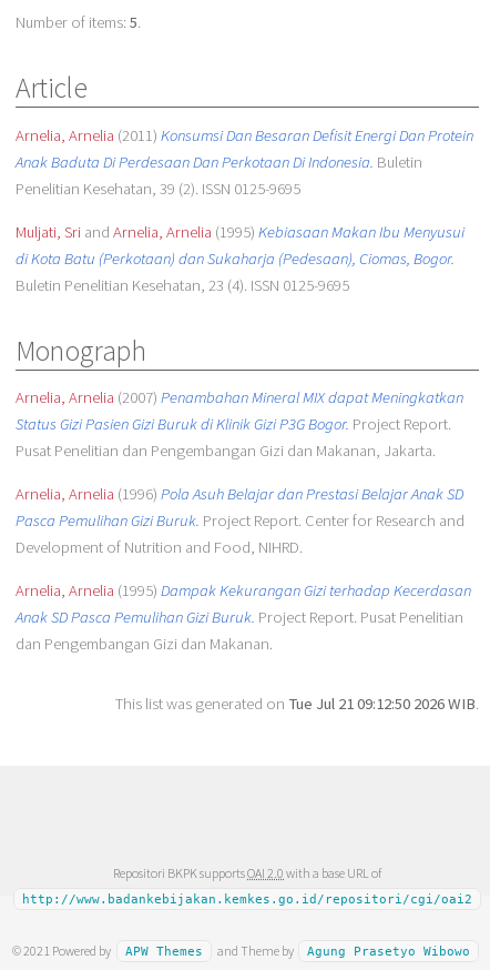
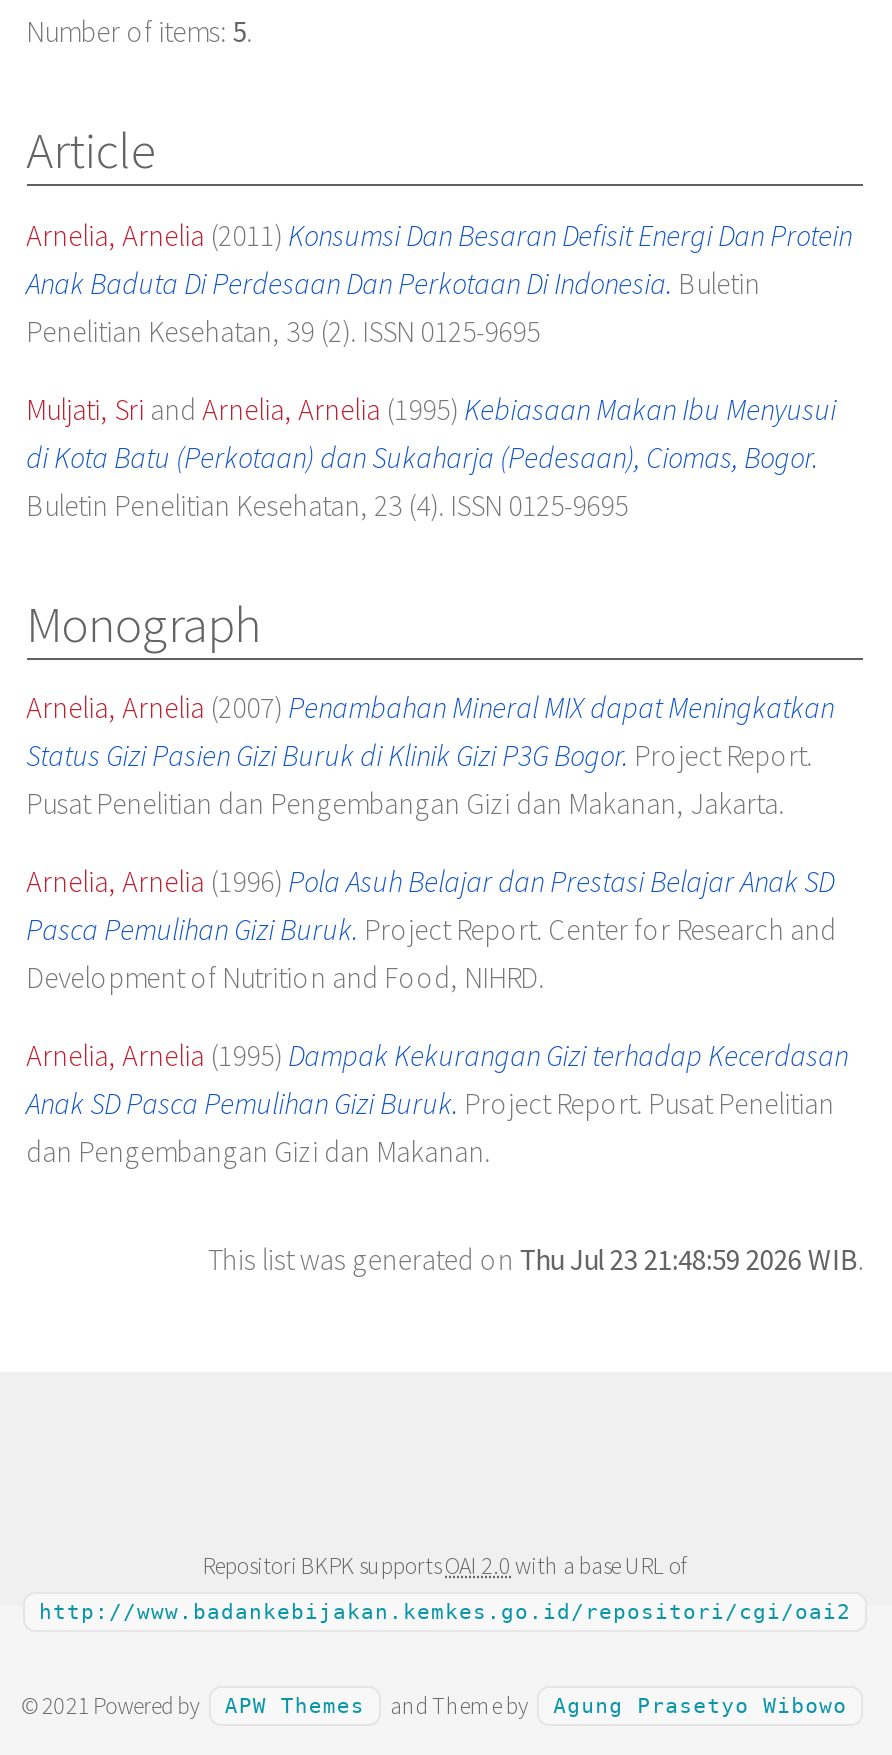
- This list was generated on Tue Jul 21 09:12:50 2026 WIB.
+ This list was generated on Thu Jul 23 21:48:59 2026 WIB.
